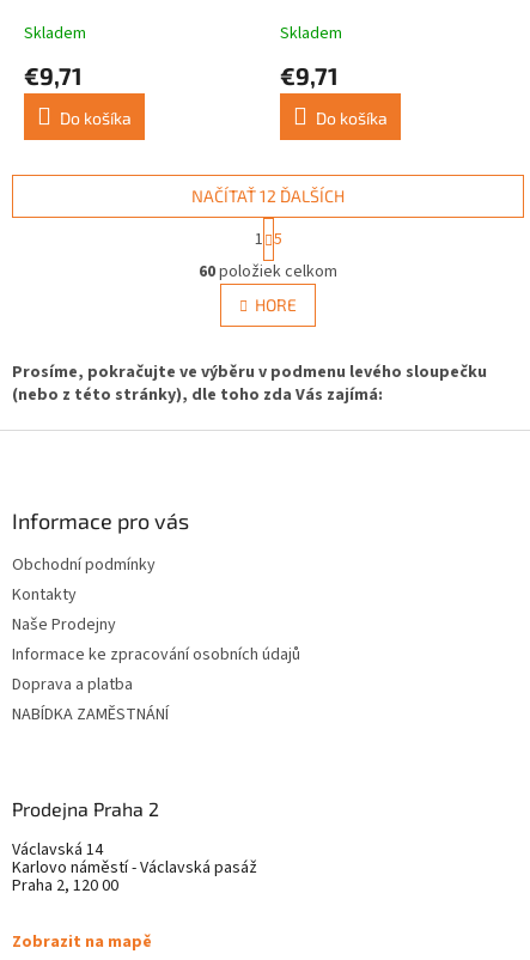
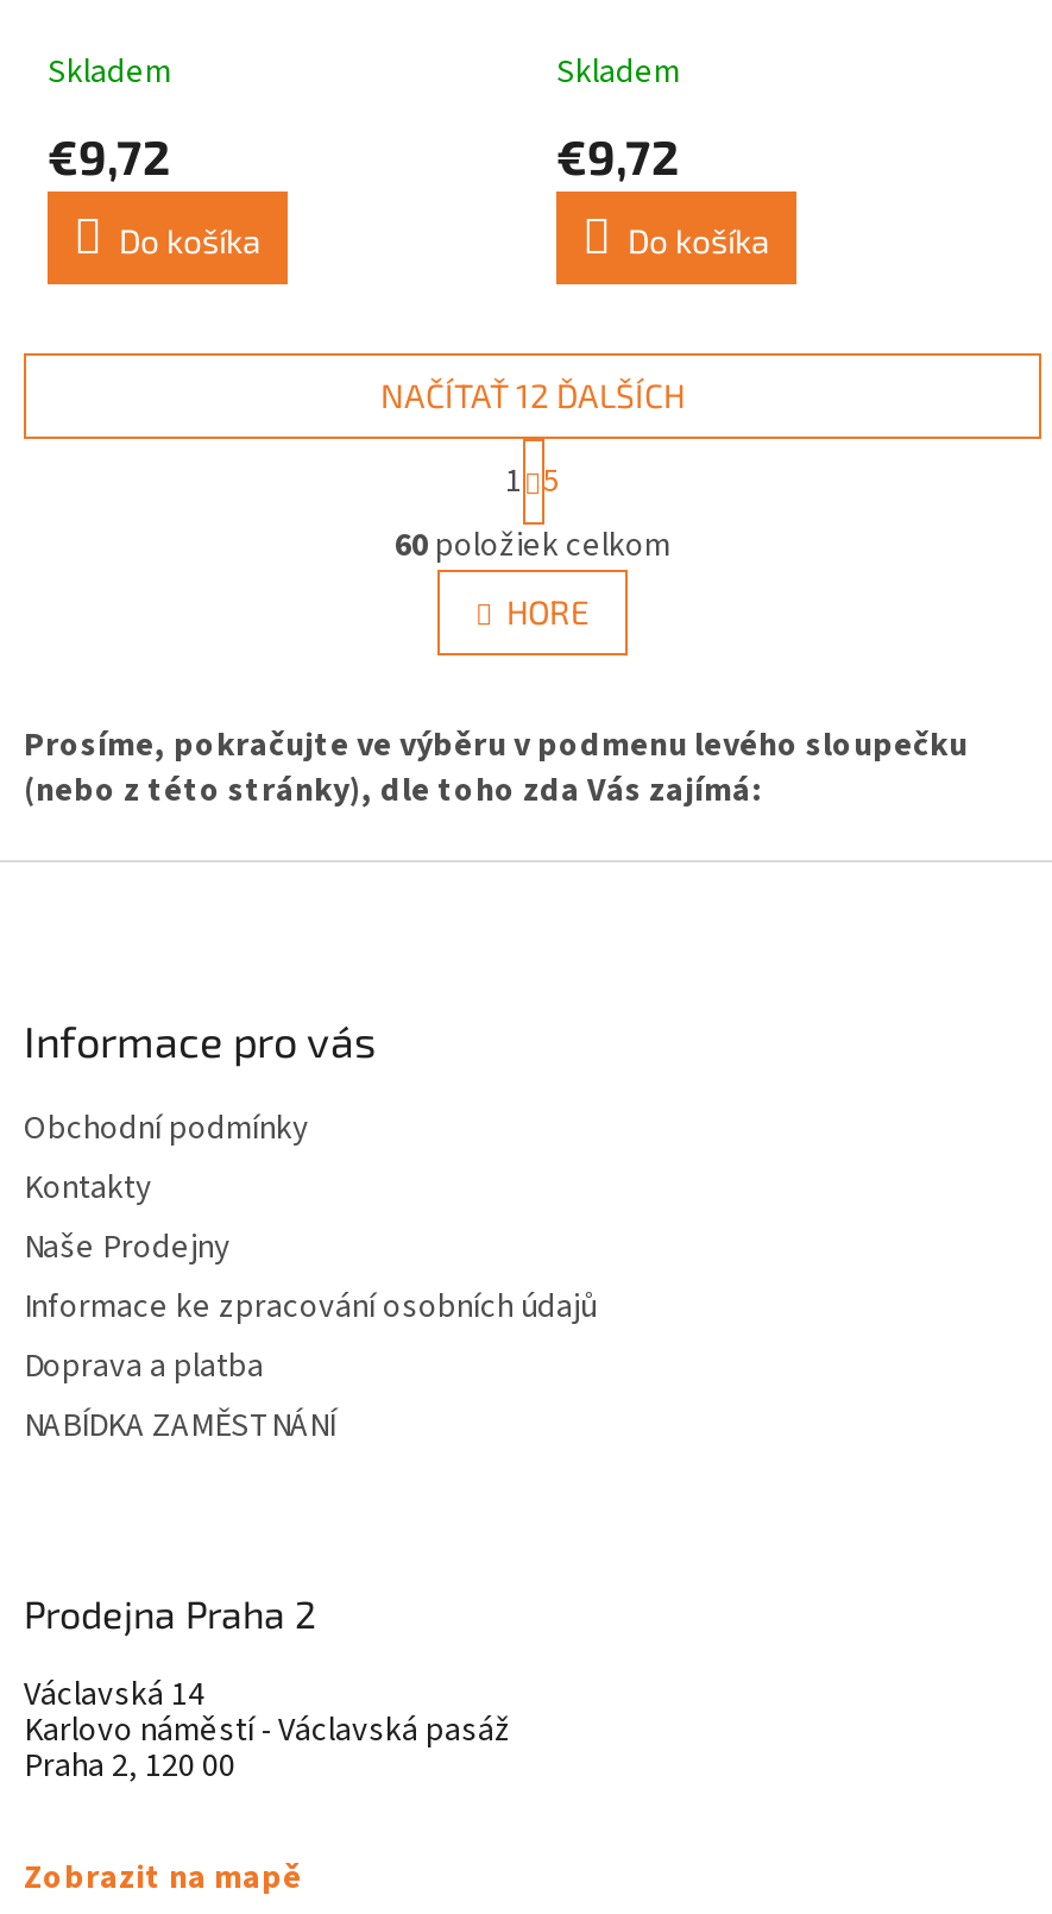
- €9,71
+ €9,72

- €9,71
+ €9,72
